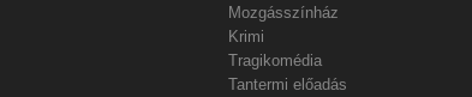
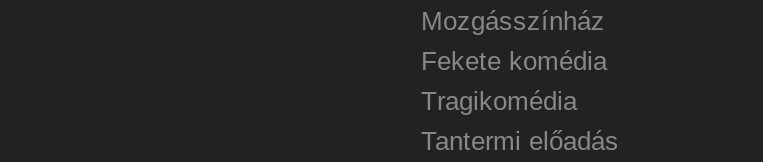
- Krimi
+ Fekete komédia
